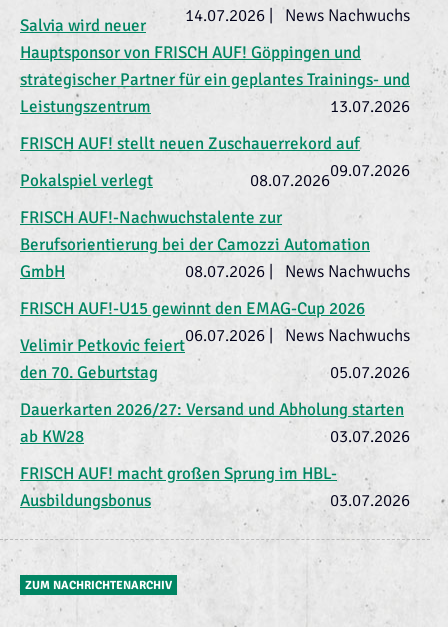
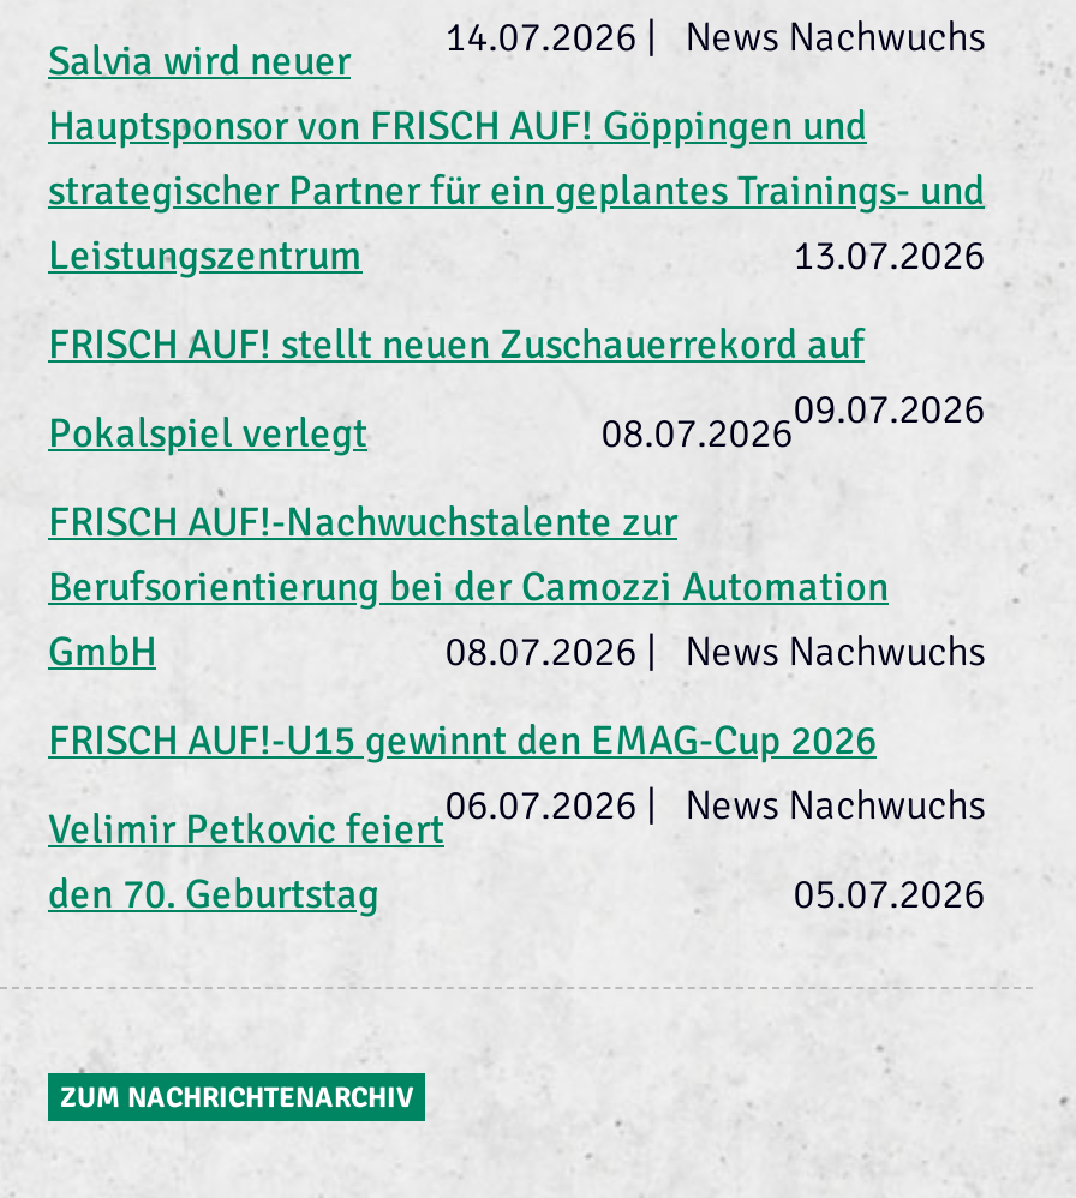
- Dauerkarten 2026/27: Versand und Abholung starten
- ab KW28
- 03.07.2026
- FRISCH AUF! macht großen Sprung im HBL-
- Ausbildungsbonus
- 03.07.2026
